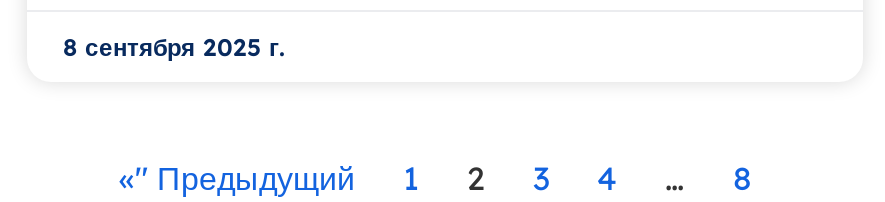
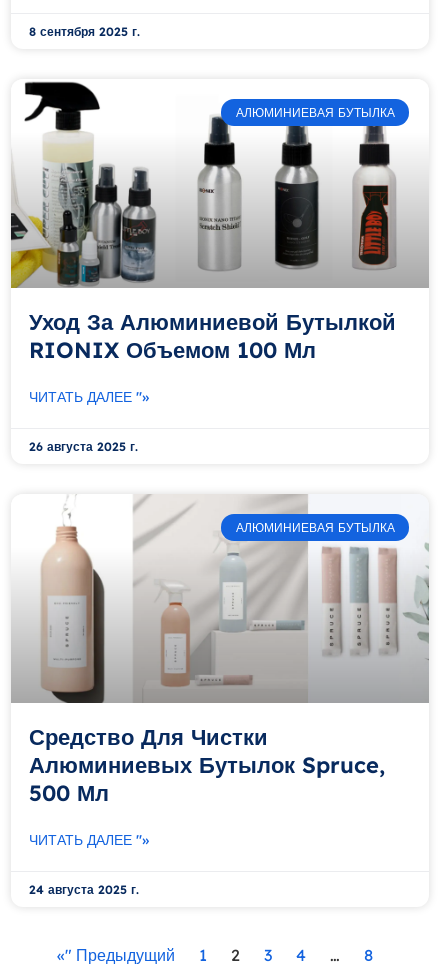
+ [image]
+ АЛЮМИНИЕВАЯ БУТЫЛКА

+ [image]
+ АЛЮМИНИЕВАЯ БУТЫЛКА

+ Уход За Алюминиевой Бутылкой
+ RIONIX Объемом 100 Мл
+ ЧИТАТЬ ДАЛЕЕ "»
+ 26 августа 2025 г.

+ Средство Для Чистки
+ Алюминиевых Бутылок Spruce,
+ 500 Мл
+ ЧИТАТЬ ДАЛЕЕ "»
+ 24 августа 2025 г.
